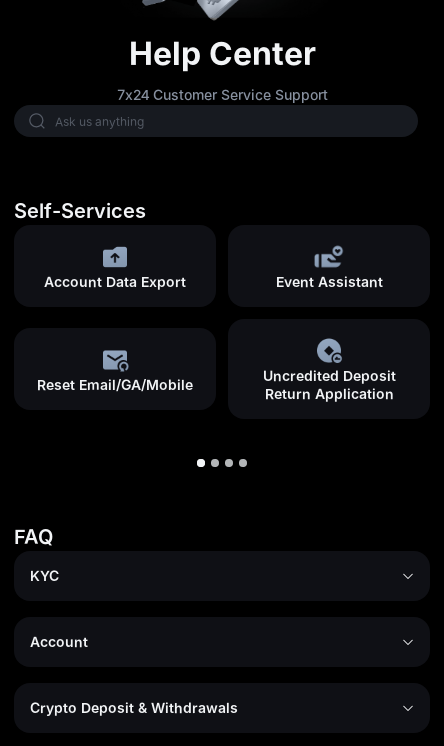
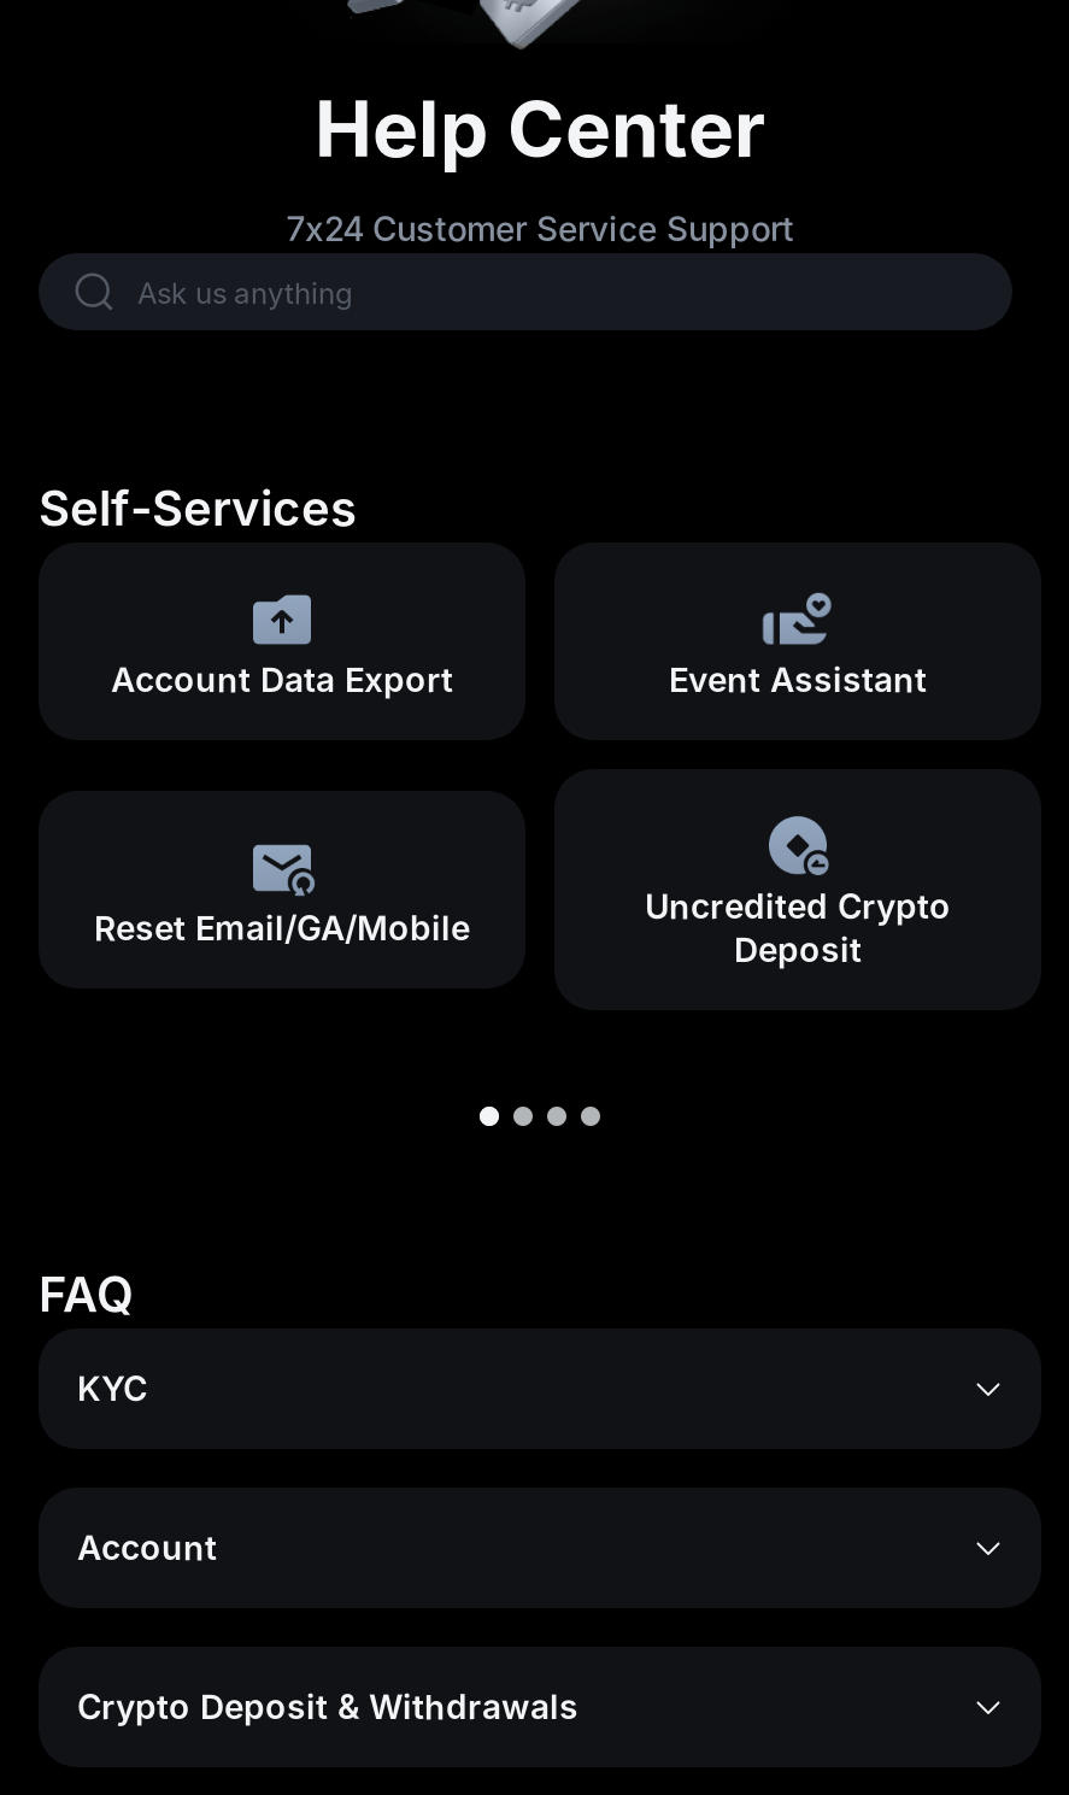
- Uncredited Deposit
- Return Application
+ Uncredited Crypto
+ Deposit
